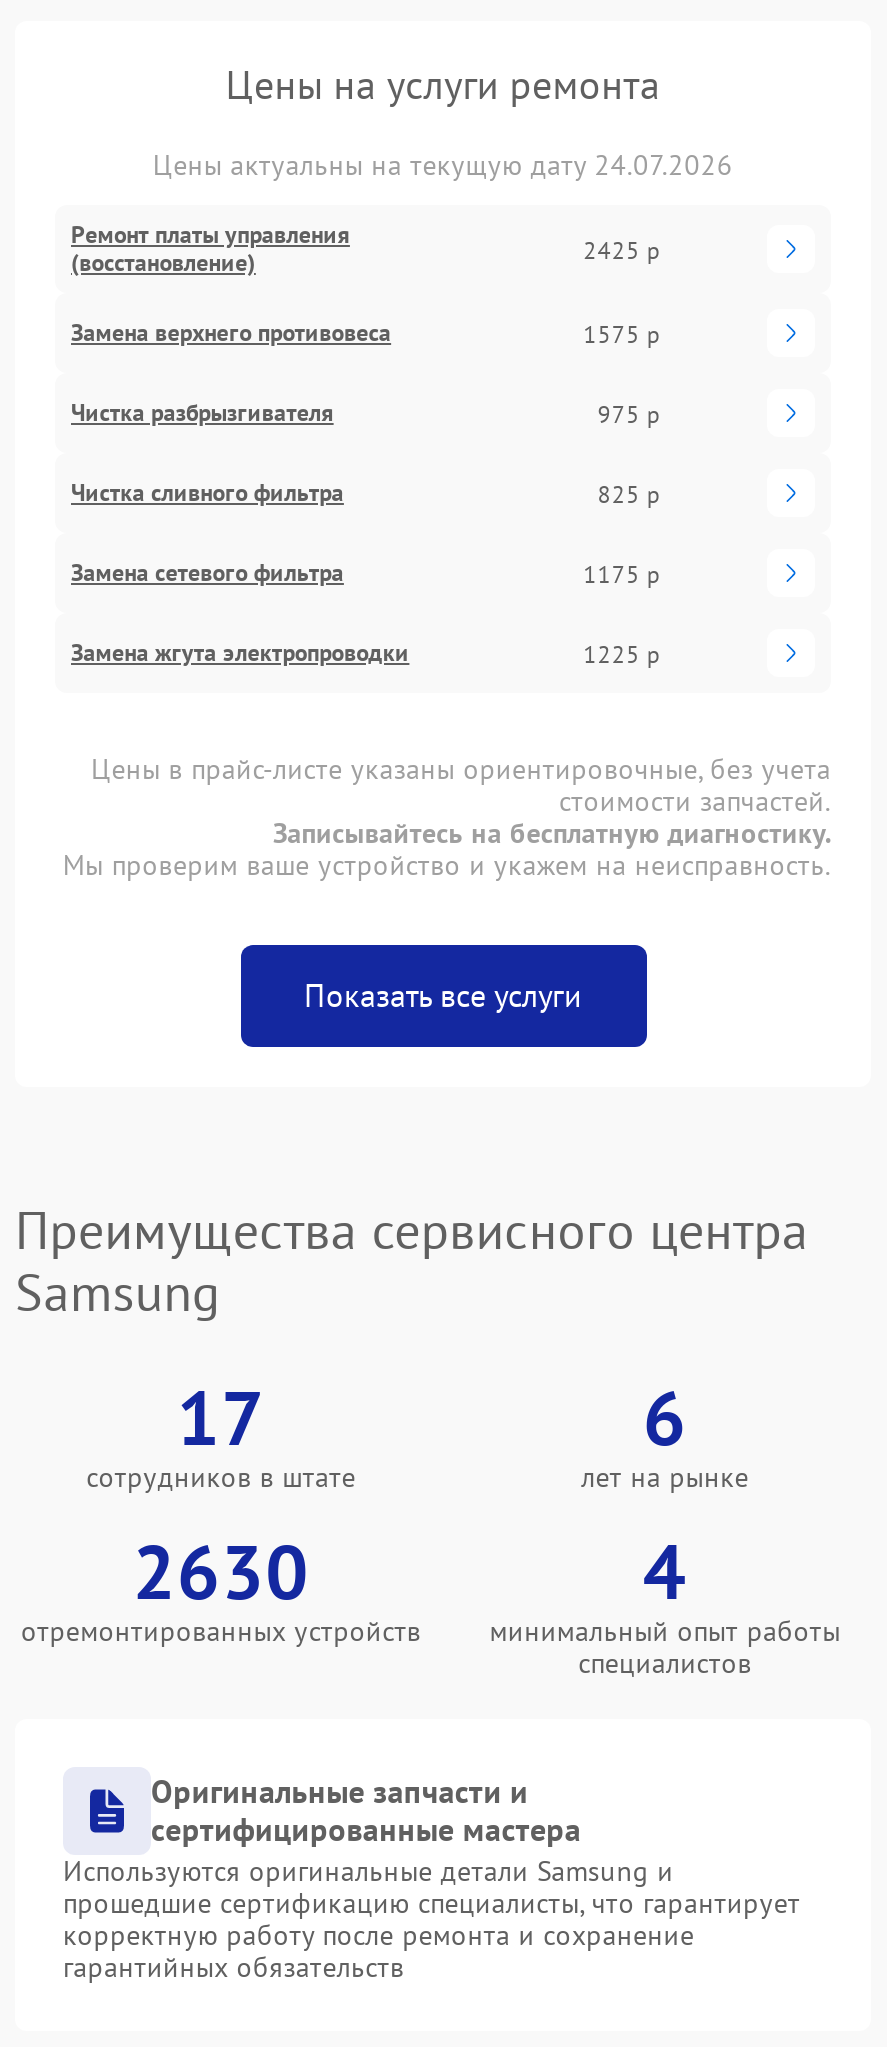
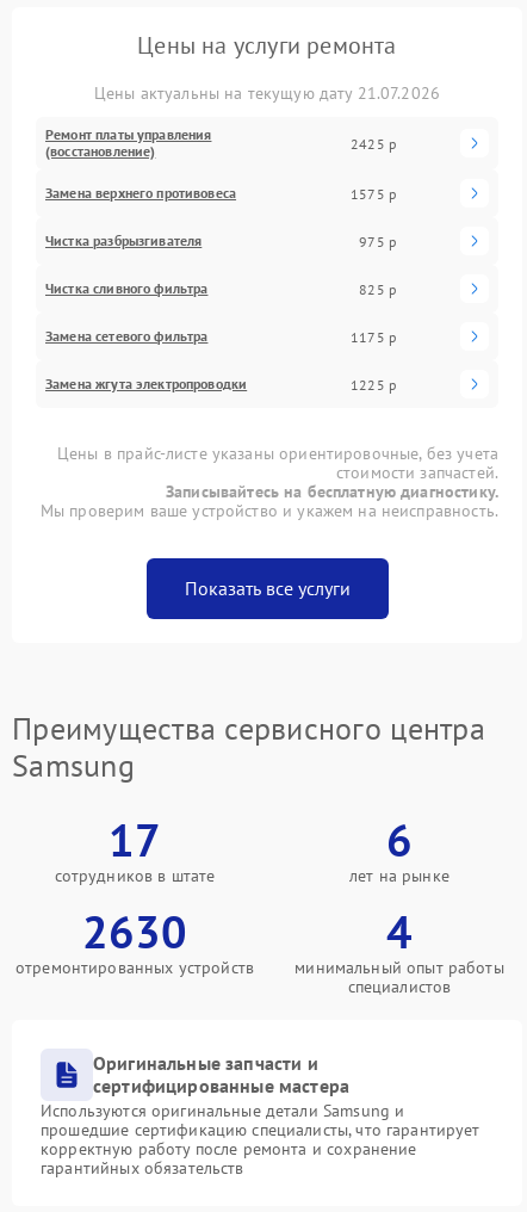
- Цены актуальны на текущую дату 24.07.2026
+ Цены актуальны на текущую дату 21.07.2026
